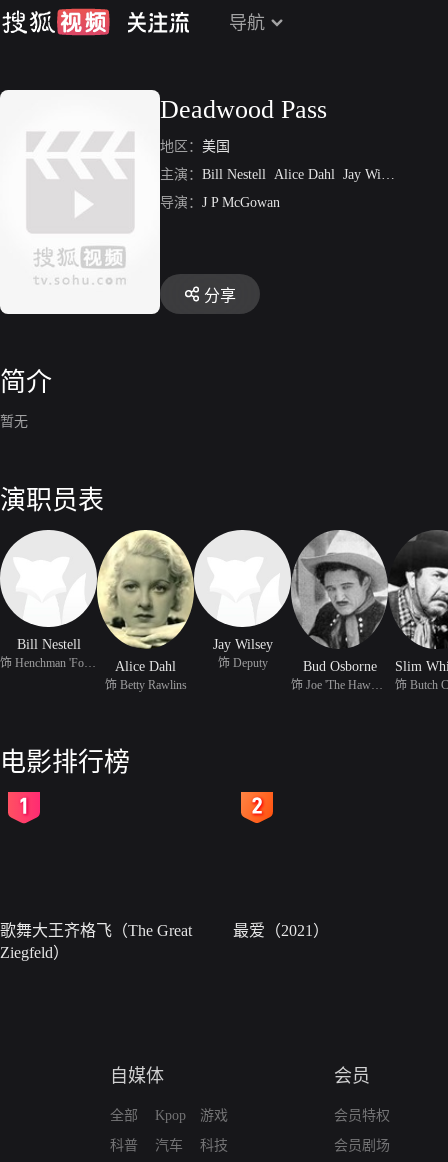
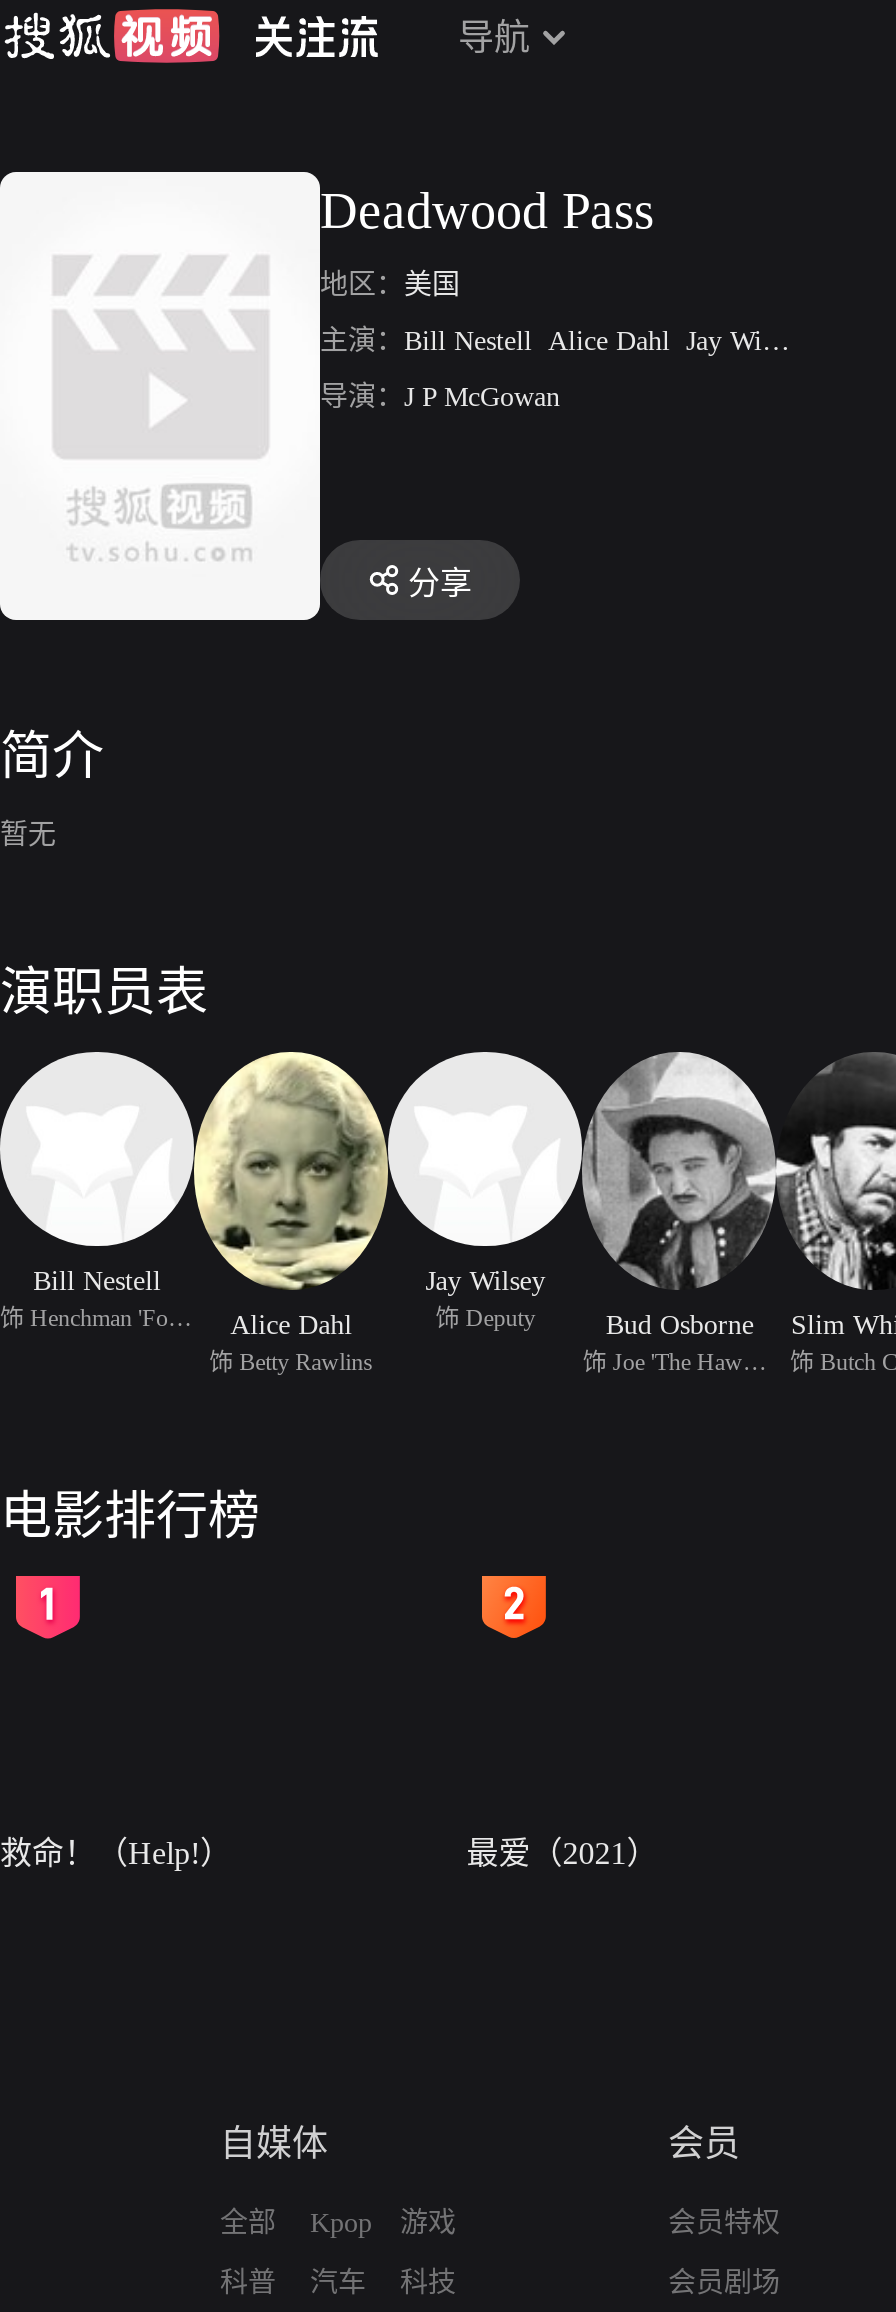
- 歌舞大王齐格飞（The Great
- Ziegfeld）
+ 救命！（Help!）
